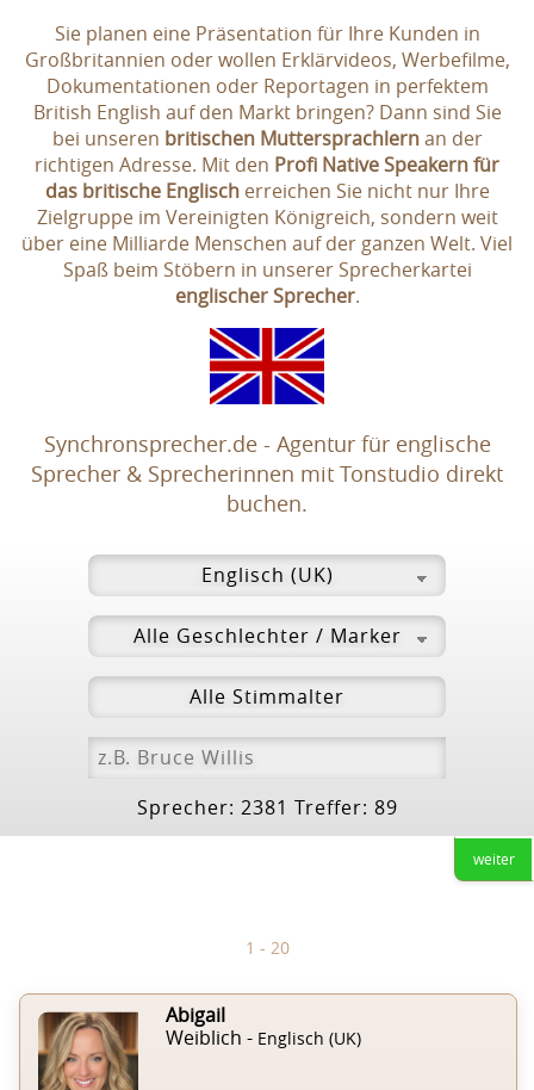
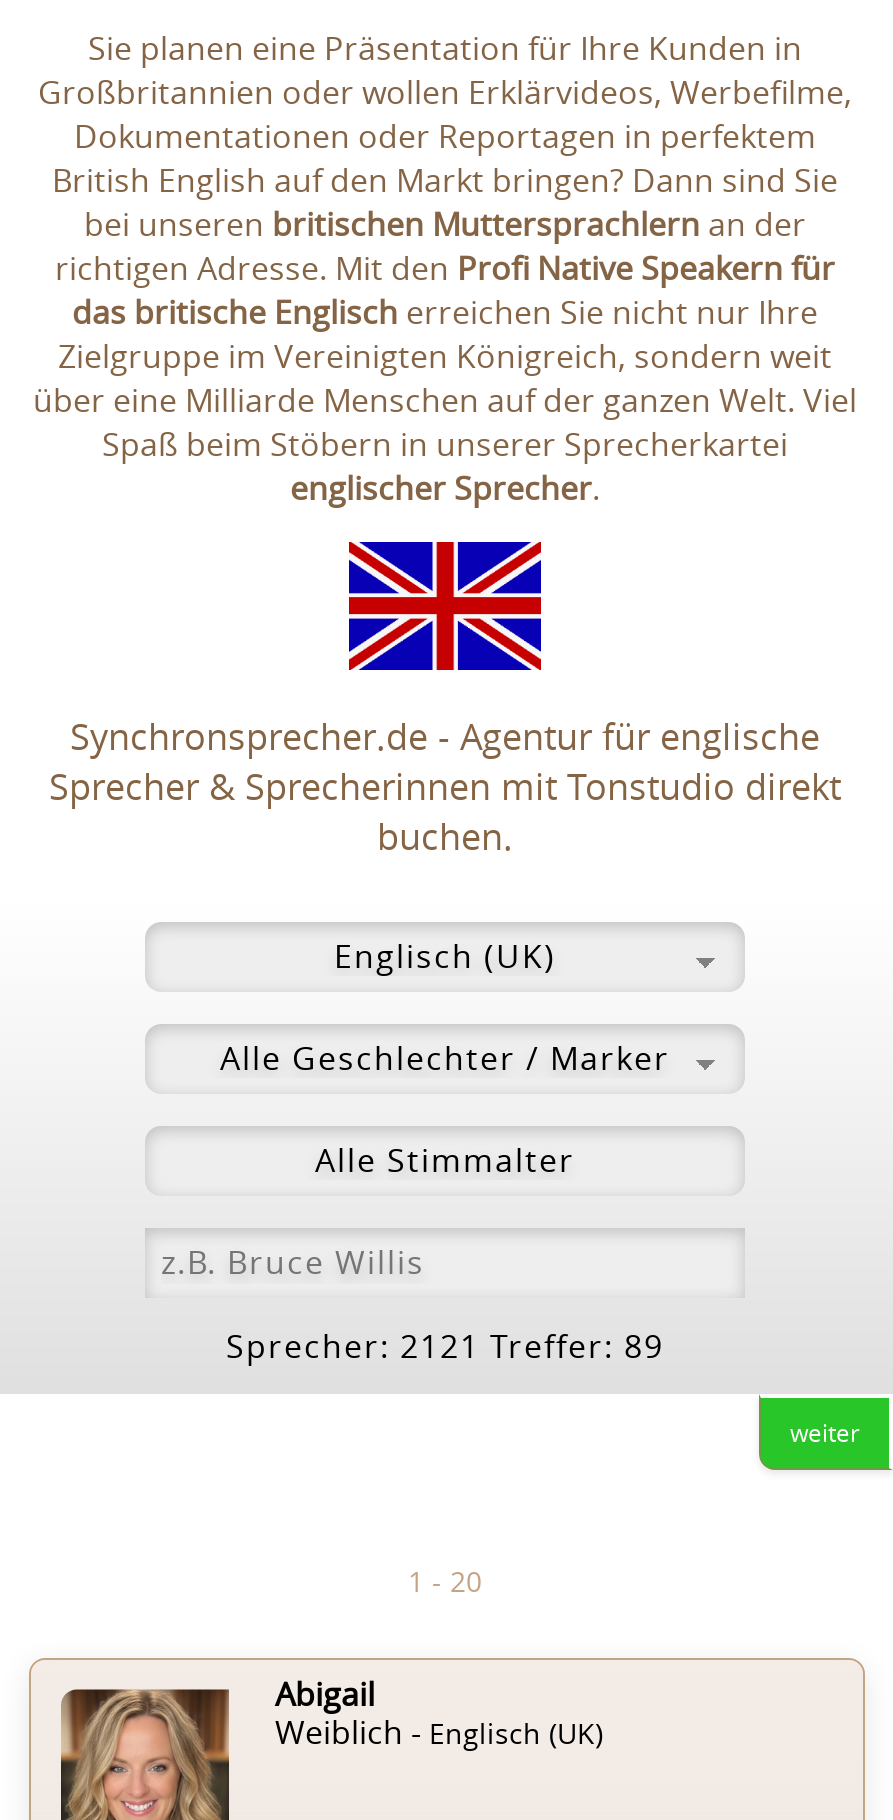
- Sprecher: 2381 Treffer: 89
+ Sprecher: 2121 Treffer: 89
